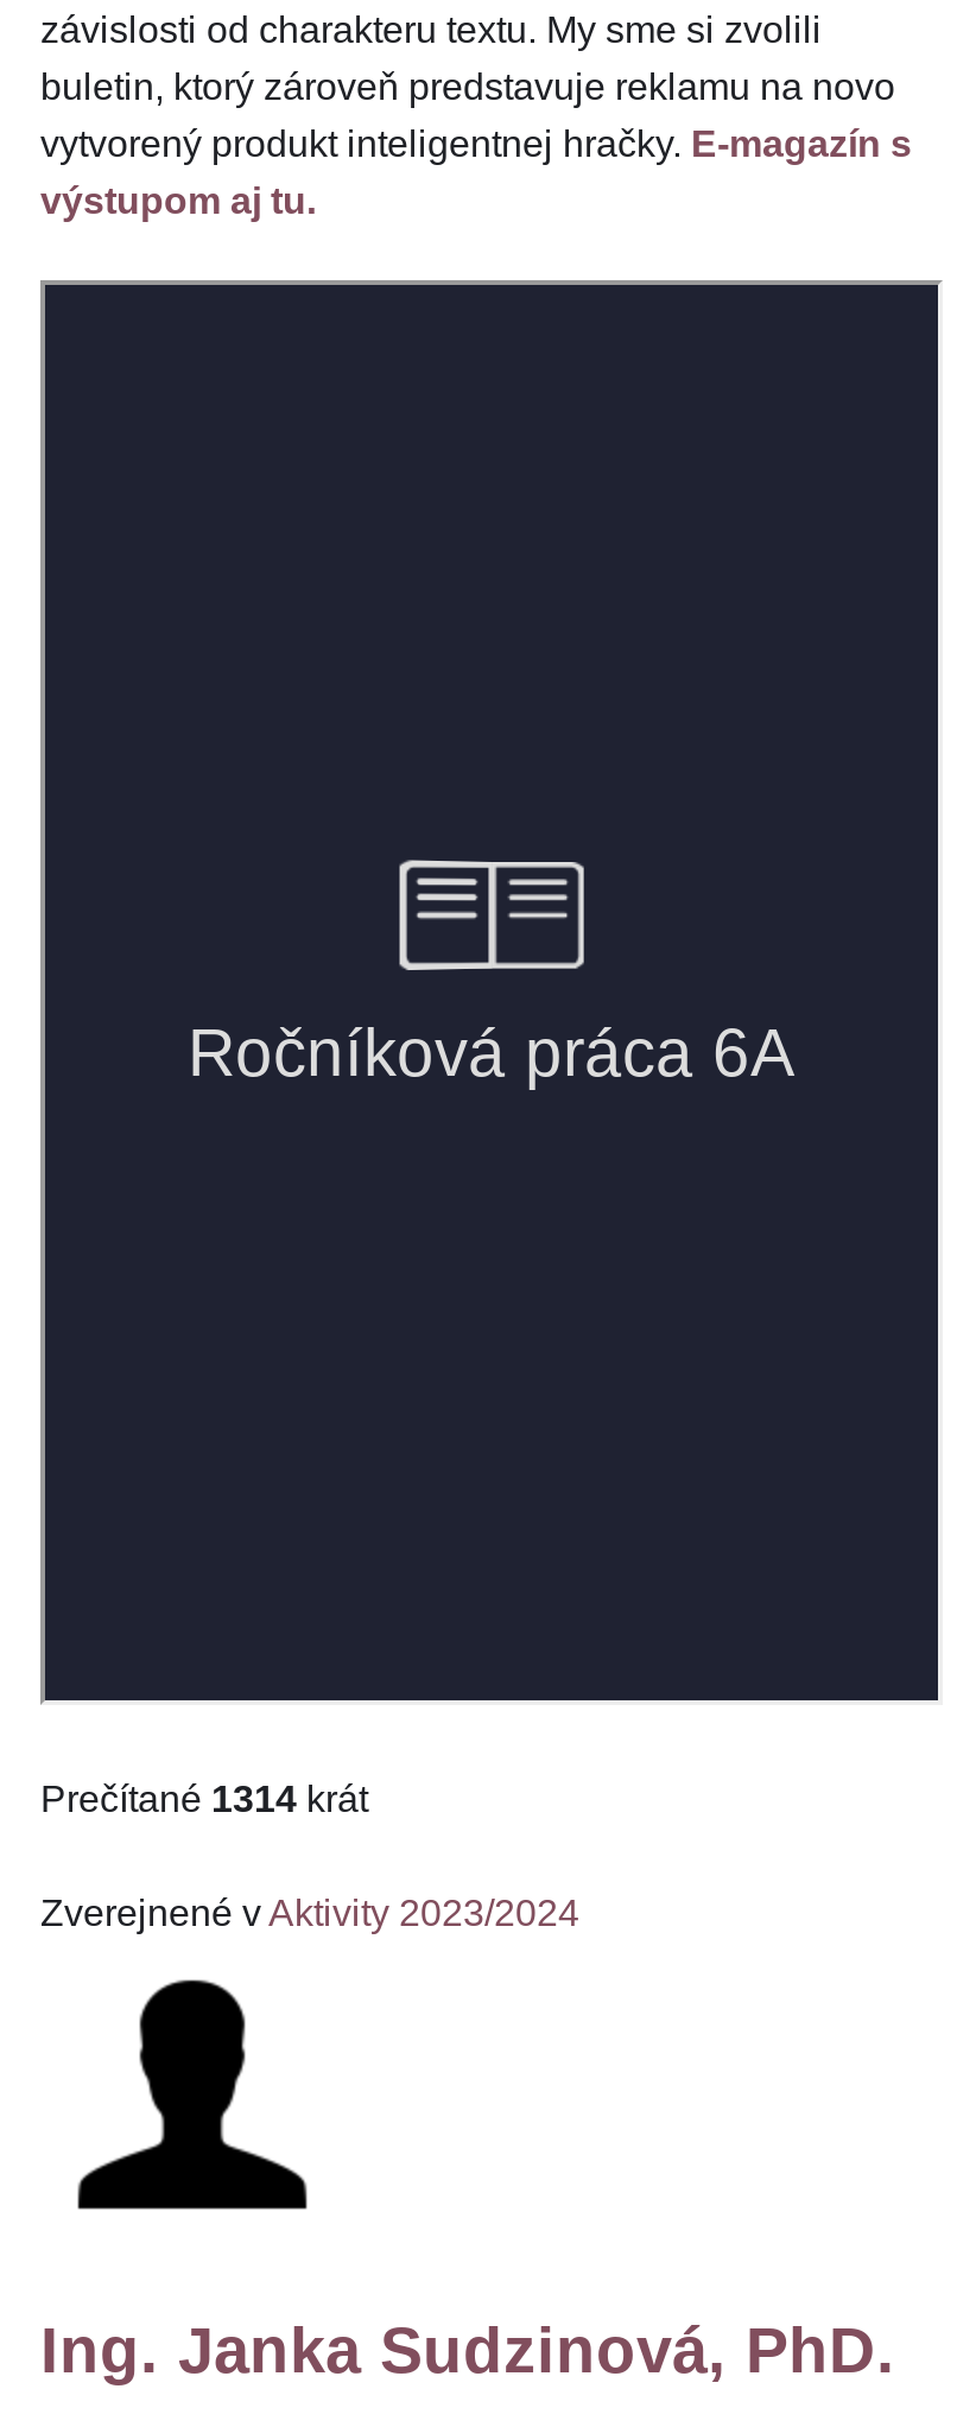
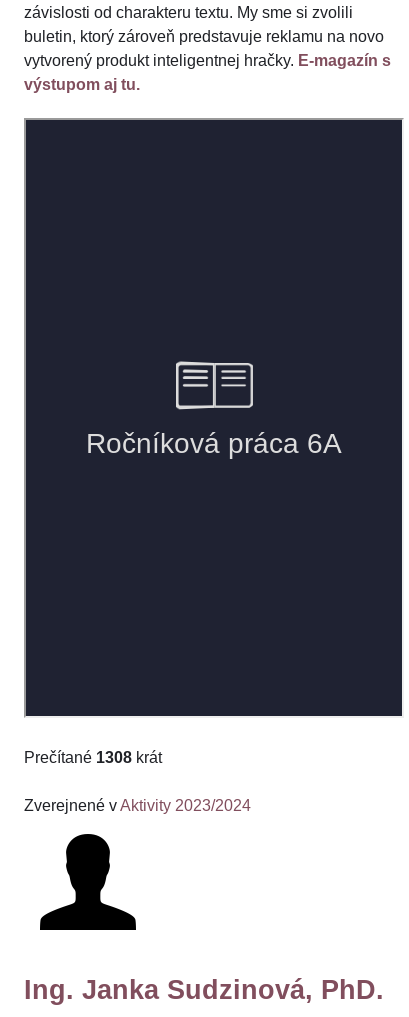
- Prečítané 1314 krát
+ Prečítané 1308 krát
